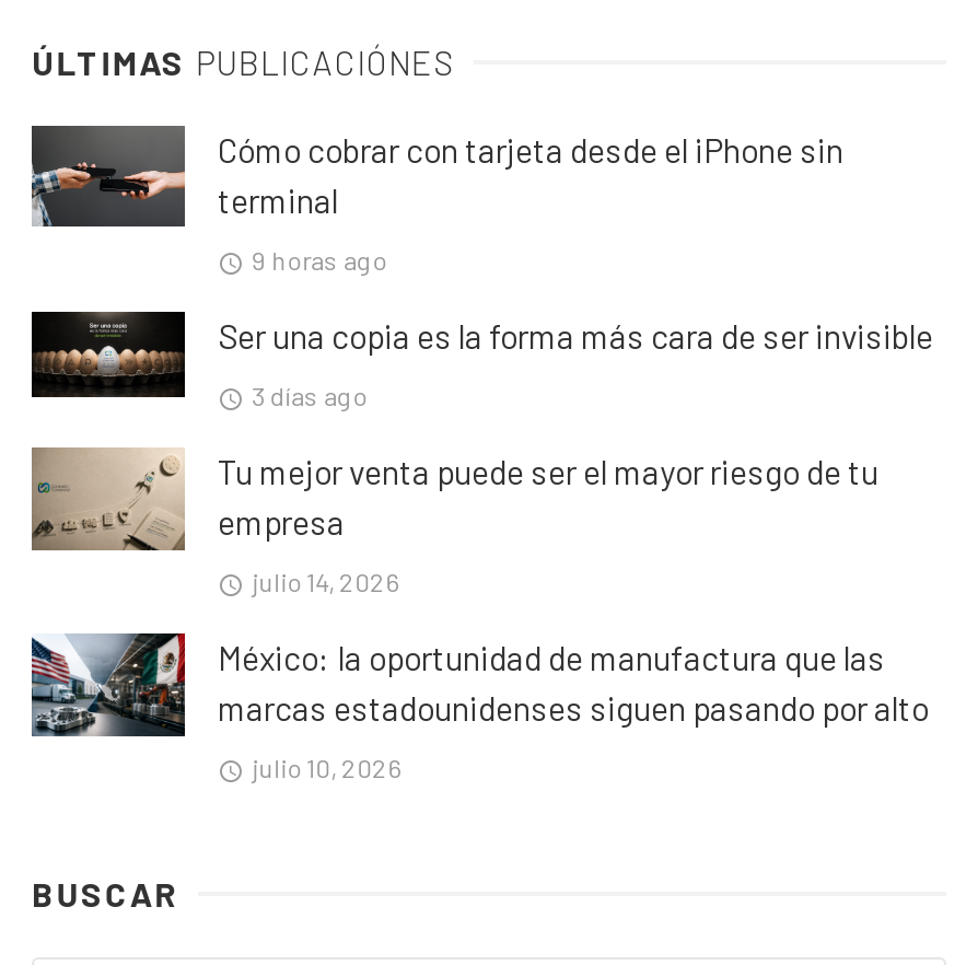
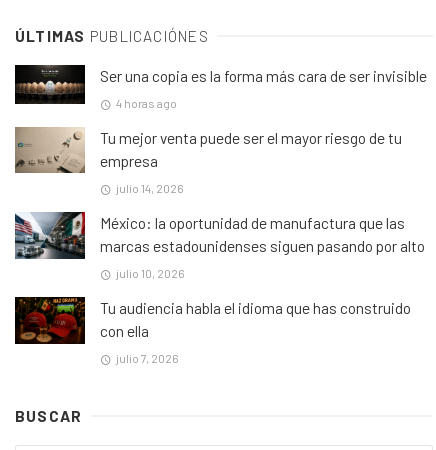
- [image]
- Cómo cobrar con tarjeta desde el iPhone sin
- terminal
- 9 horas ago

moved up: [image] | Ser una copia es la forma más cara de ser invisible

- 3 días ago
+ 4 horas ago

moved up: [image] | Tu mejor venta puede ser el mayor riesgo de tu | empresa | julio 14, 2026 | México: la oportunidad de manufactura que las | marcas estadounidenses siguen pasando por alto | julio 10, 2026

+ [image]
+ Tu audiencia habla el idioma que has construido
+ con ella
+ julio 7, 2026
